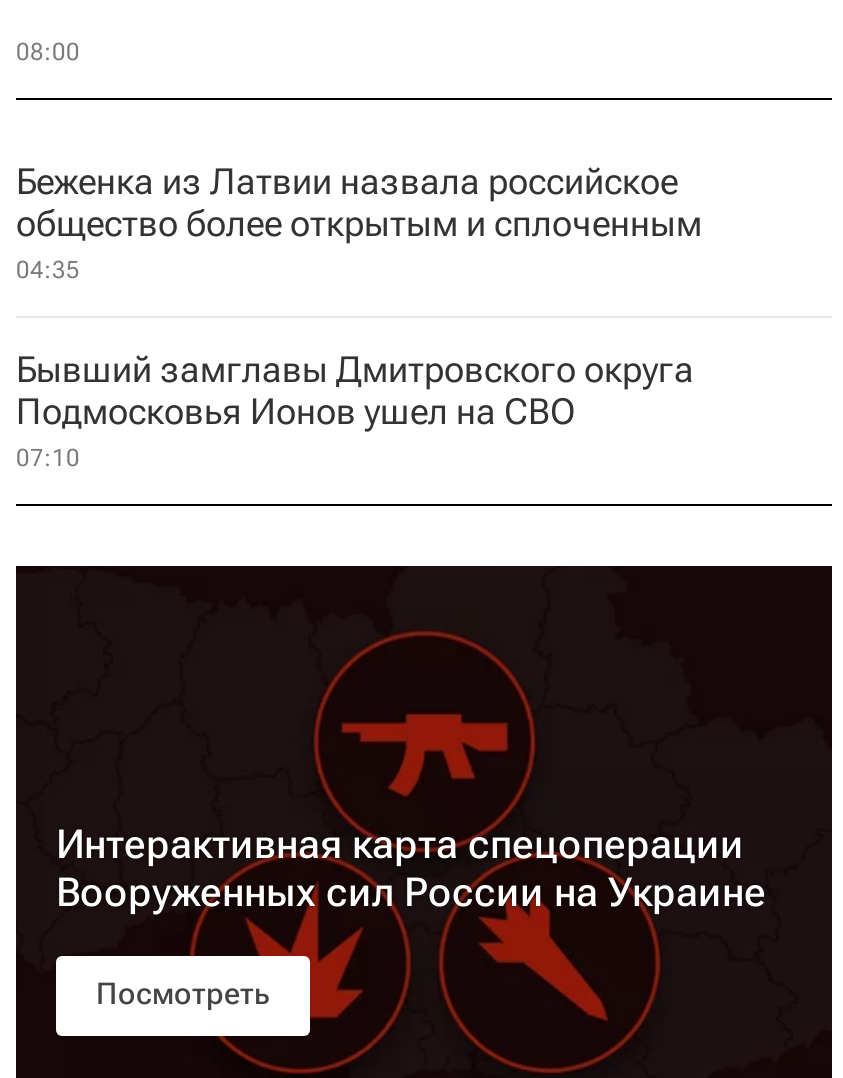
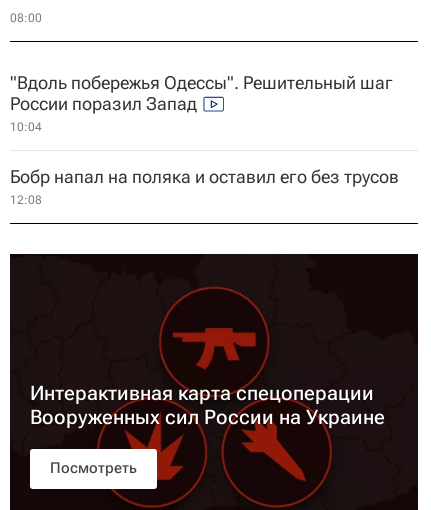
- Беженка из Латвии назвала российское
- общество более открытым и сплоченным
- 04:35
+ "Вдоль побережья Одессы". Решительный шаг
+ России поразил Запад
+ 10:04

- Бывший замглавы Дмитровского округа
- Подмосковья Ионов ушел на СВО
- 07:10
+ Бобр напал на поляка и оставил его без трусов
+ 12:08
